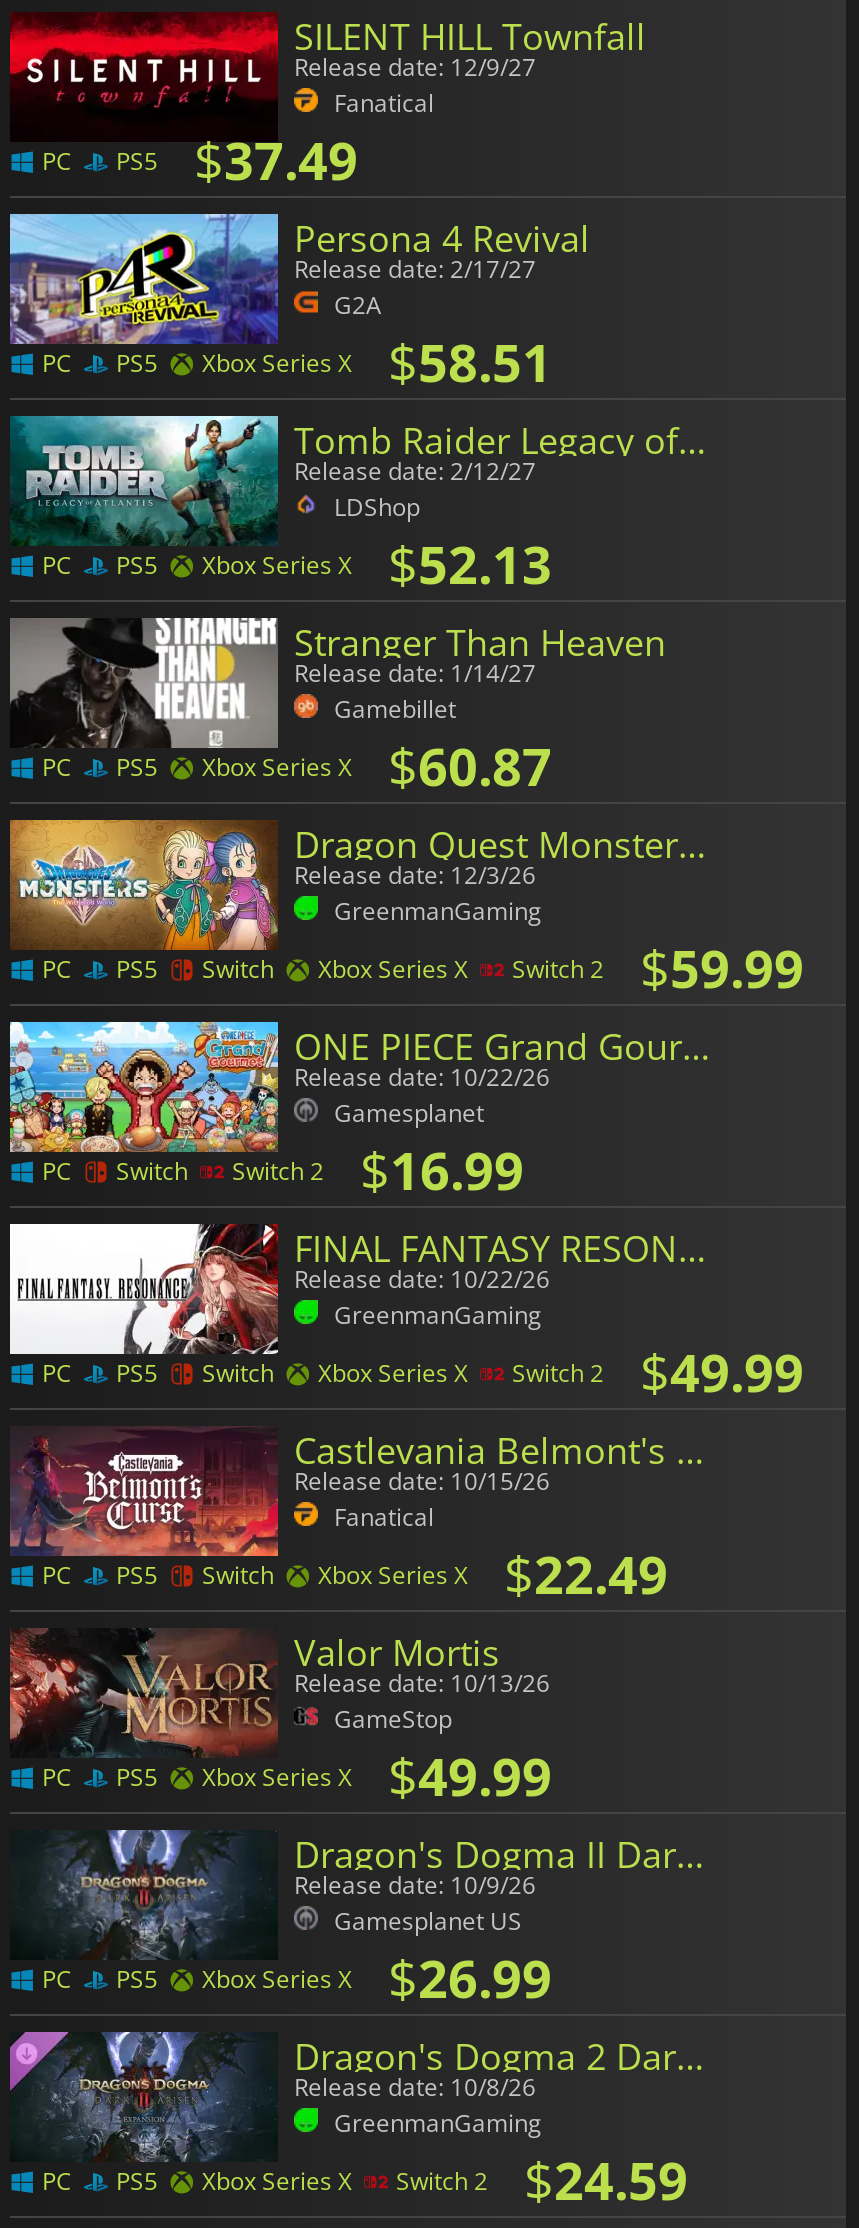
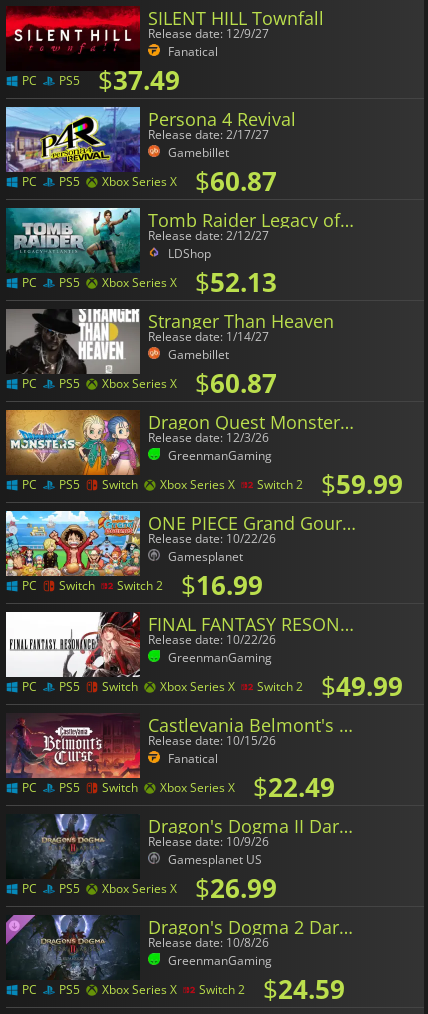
- G2A
+ Gamebillet

- PC PS5 Xbox Series X $58.51
+ PC PS5 Xbox Series X $60.87

- [image]
- Valor Mortis
- Release date: 10/13/26
- GameStop
- PC
- PS5
- Xbox Series X
- $49.99
